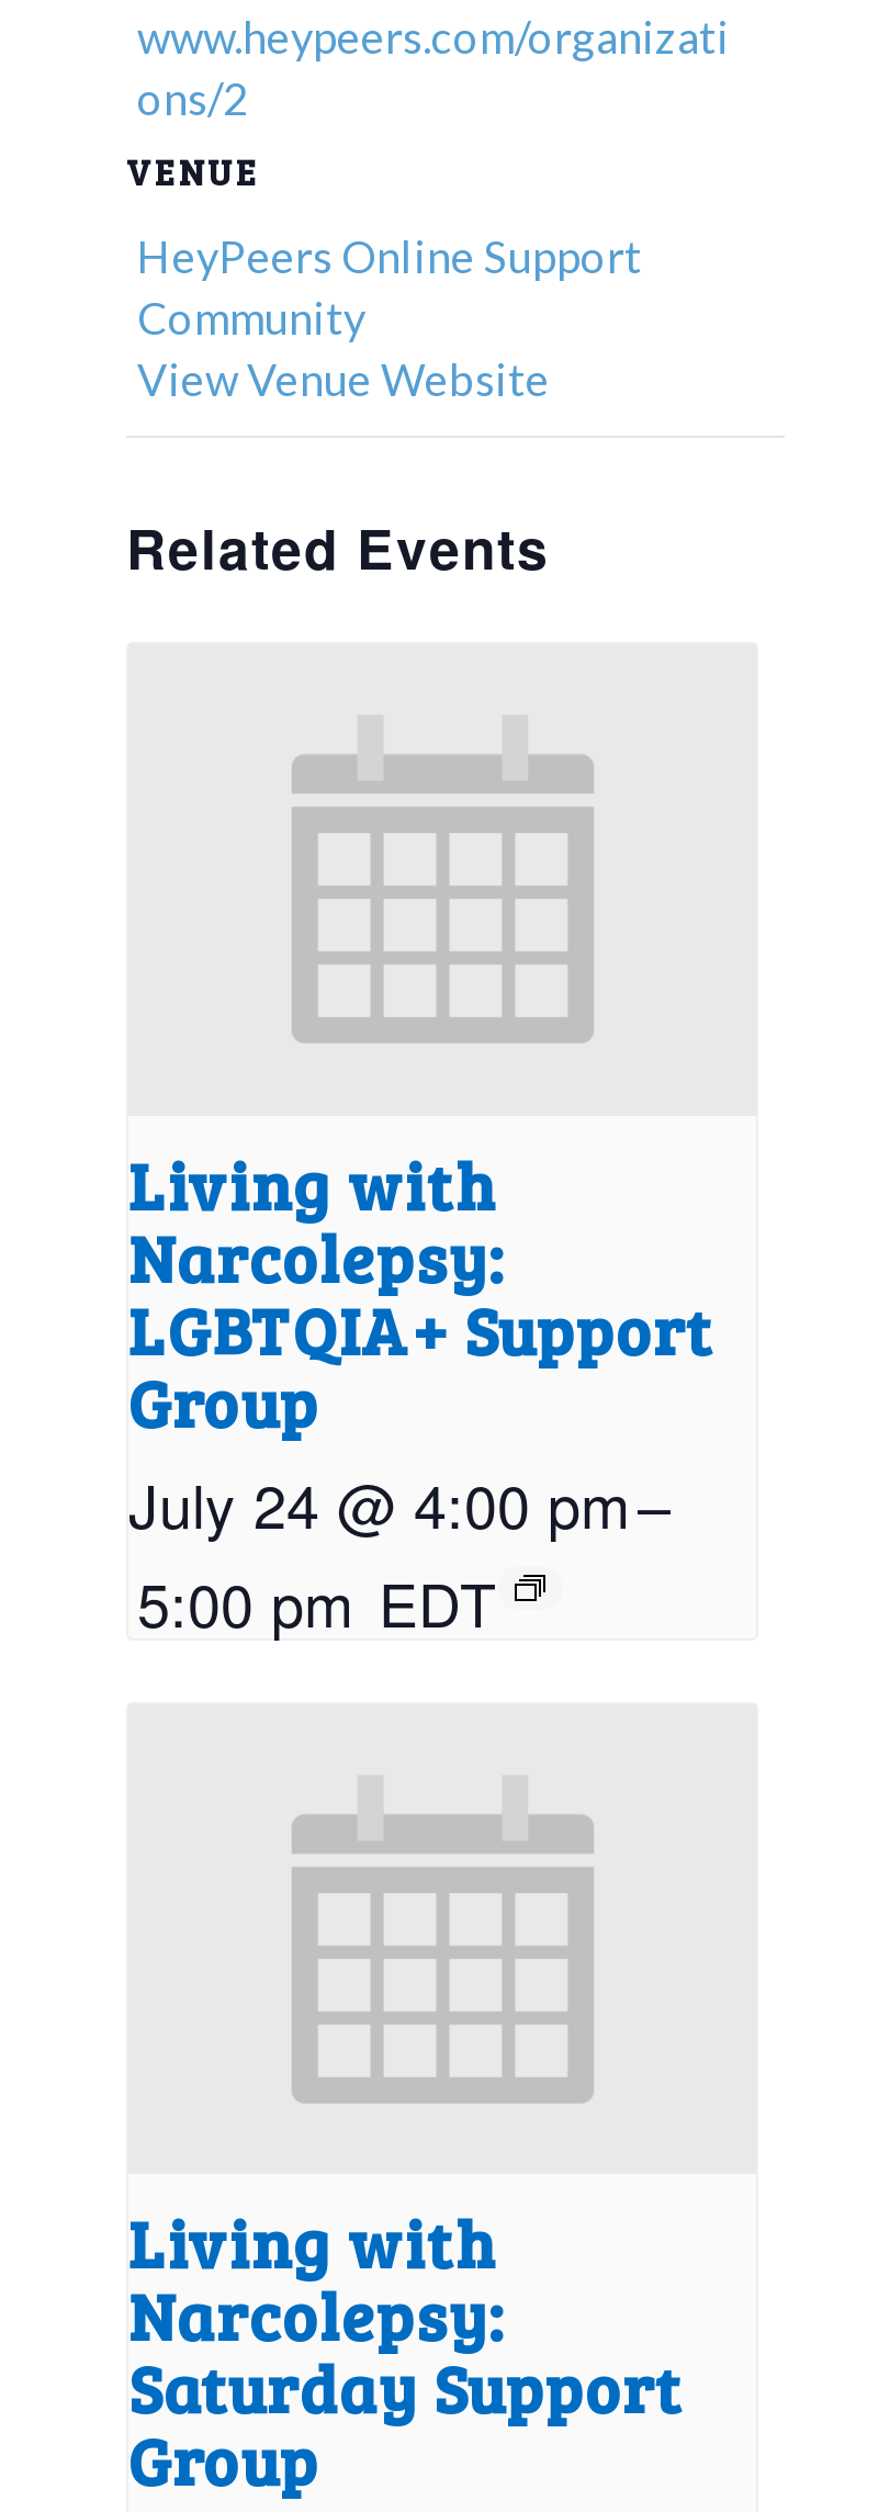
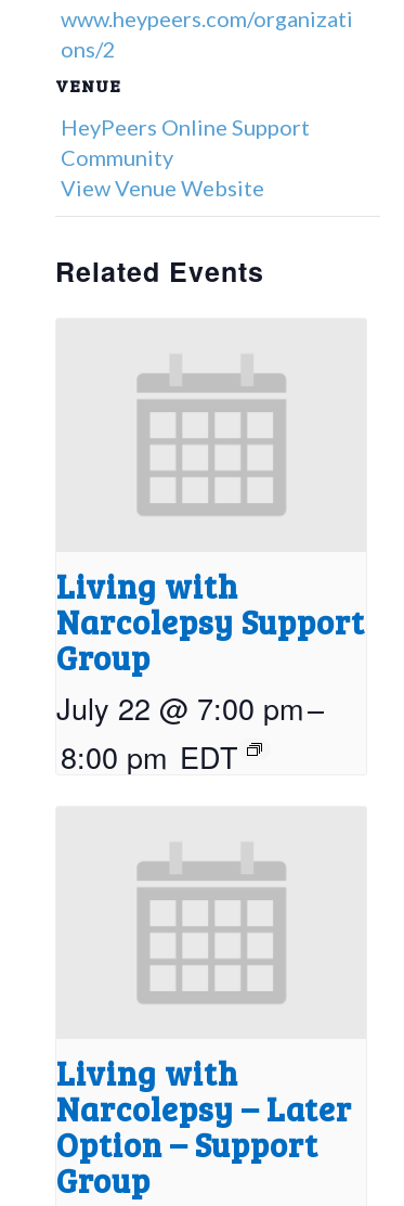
- Narcolepsy:
- LGBTQIA+ Support
+ Narcolepsy Support

- July 24 @ 4:00 pm –
+ July 22 @ 7:00 pm –

- 5:00 pm EDT
+ 8:00 pm EDT

- Narcolepsy:
- Saturday Support
+ Narcolepsy – Later
+ Option – Support
